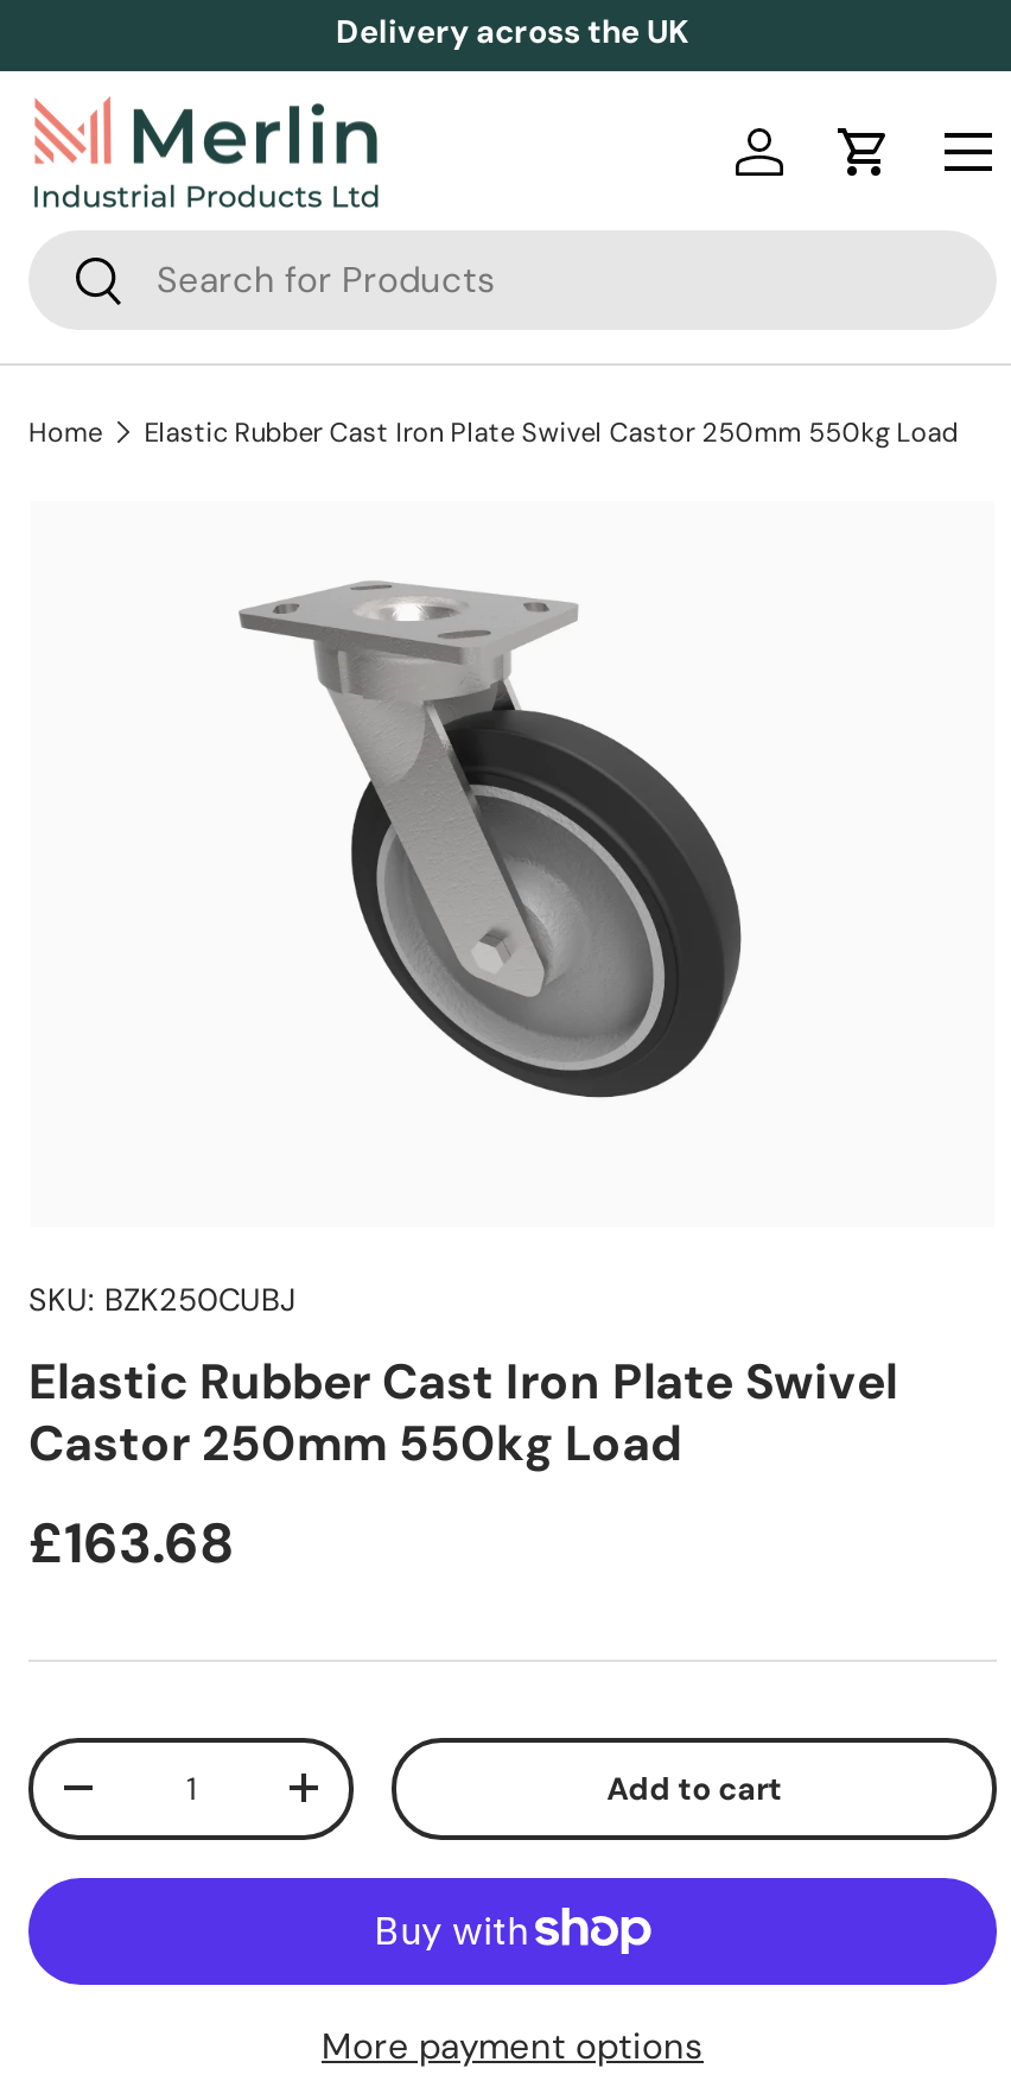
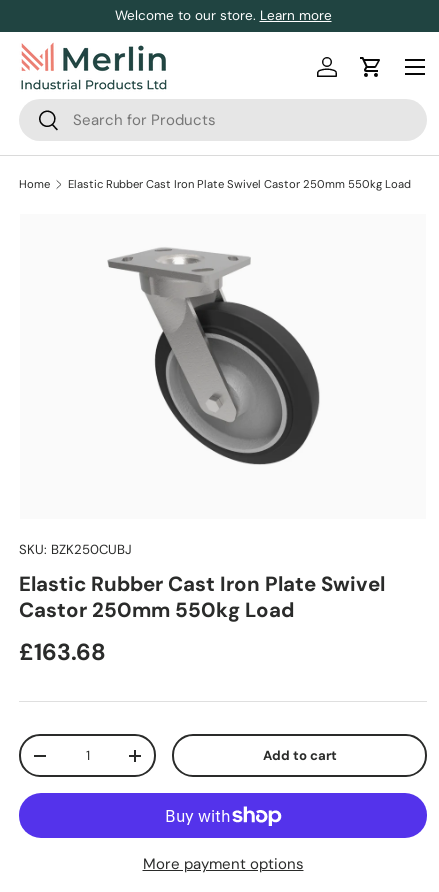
- Delivery across the UK
+ Welcome to our store. Learn more
